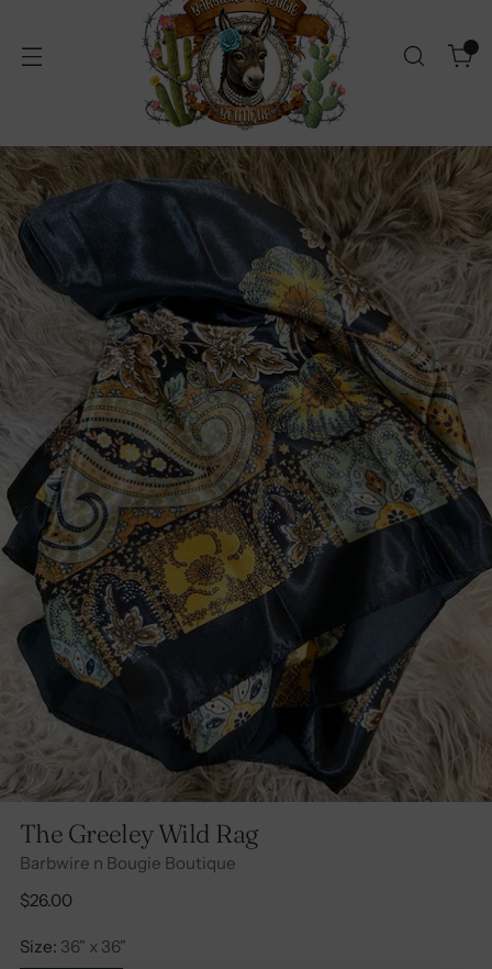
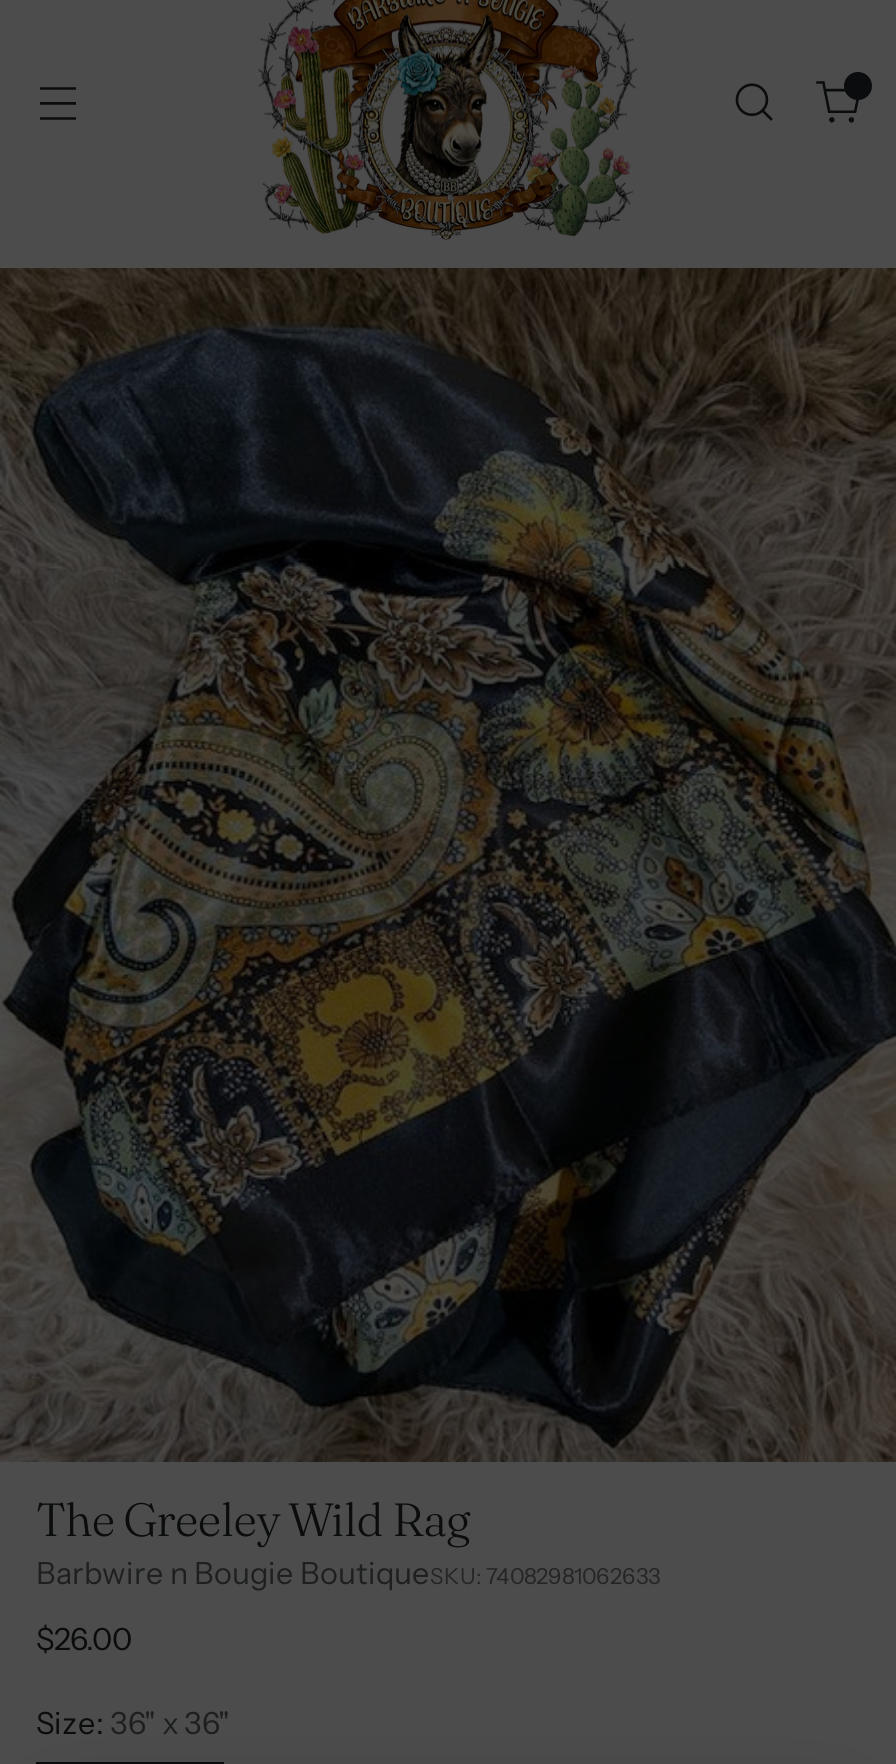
- Barbwire n Bougie Boutique
+ Barbwire n Bougie BoutiqueSKU: 74082981062633
